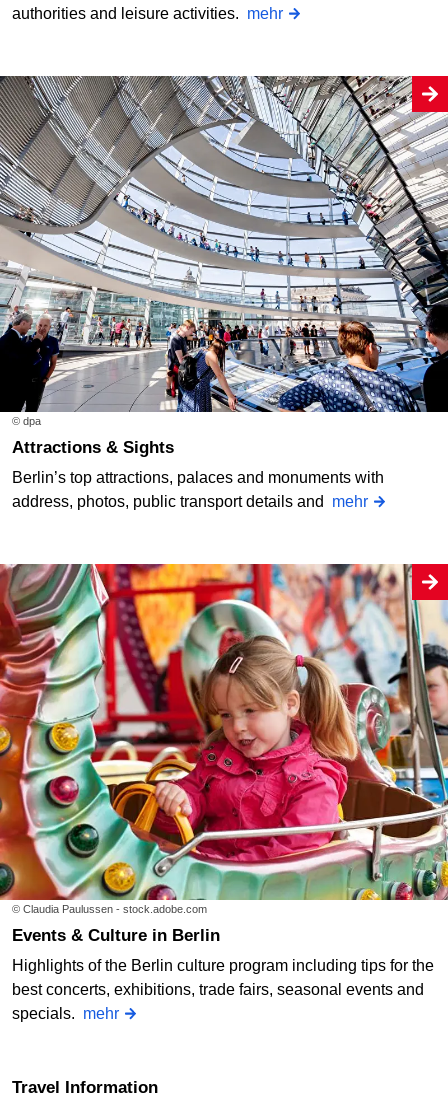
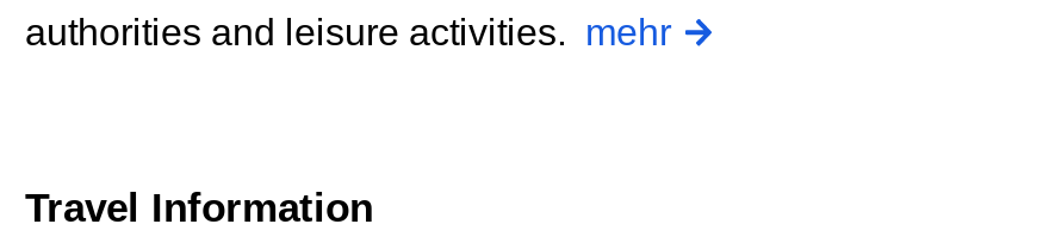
- [image]
- © dpa
- Attractions & Sights
- Berlin’s top attractions, palaces and monuments with
- address, photos, public transport details and mehr

- [image]
- © Claudia Paulussen - stock.adobe.com
- Events & Culture in Berlin
- Highlights of the Berlin culture program including tips for the
- best concerts, exhibitions, trade fairs, seasonal events and
- specials. mehr
